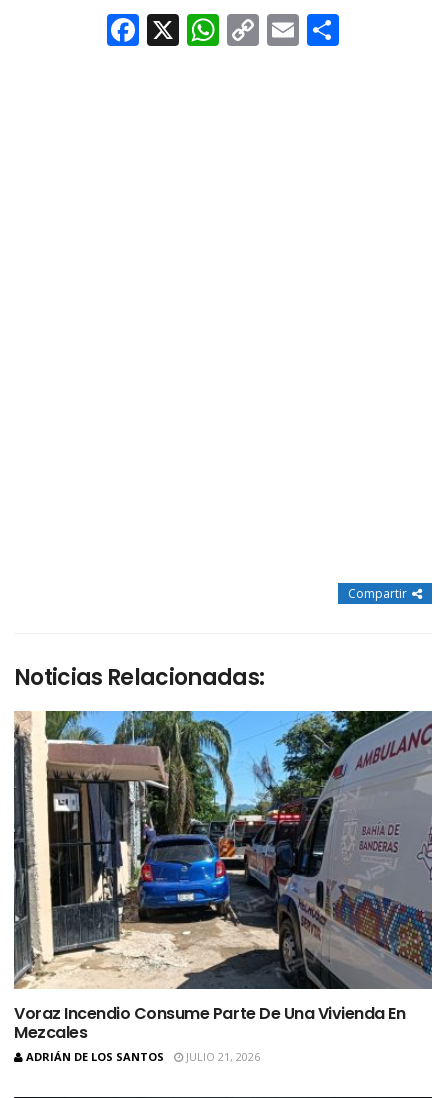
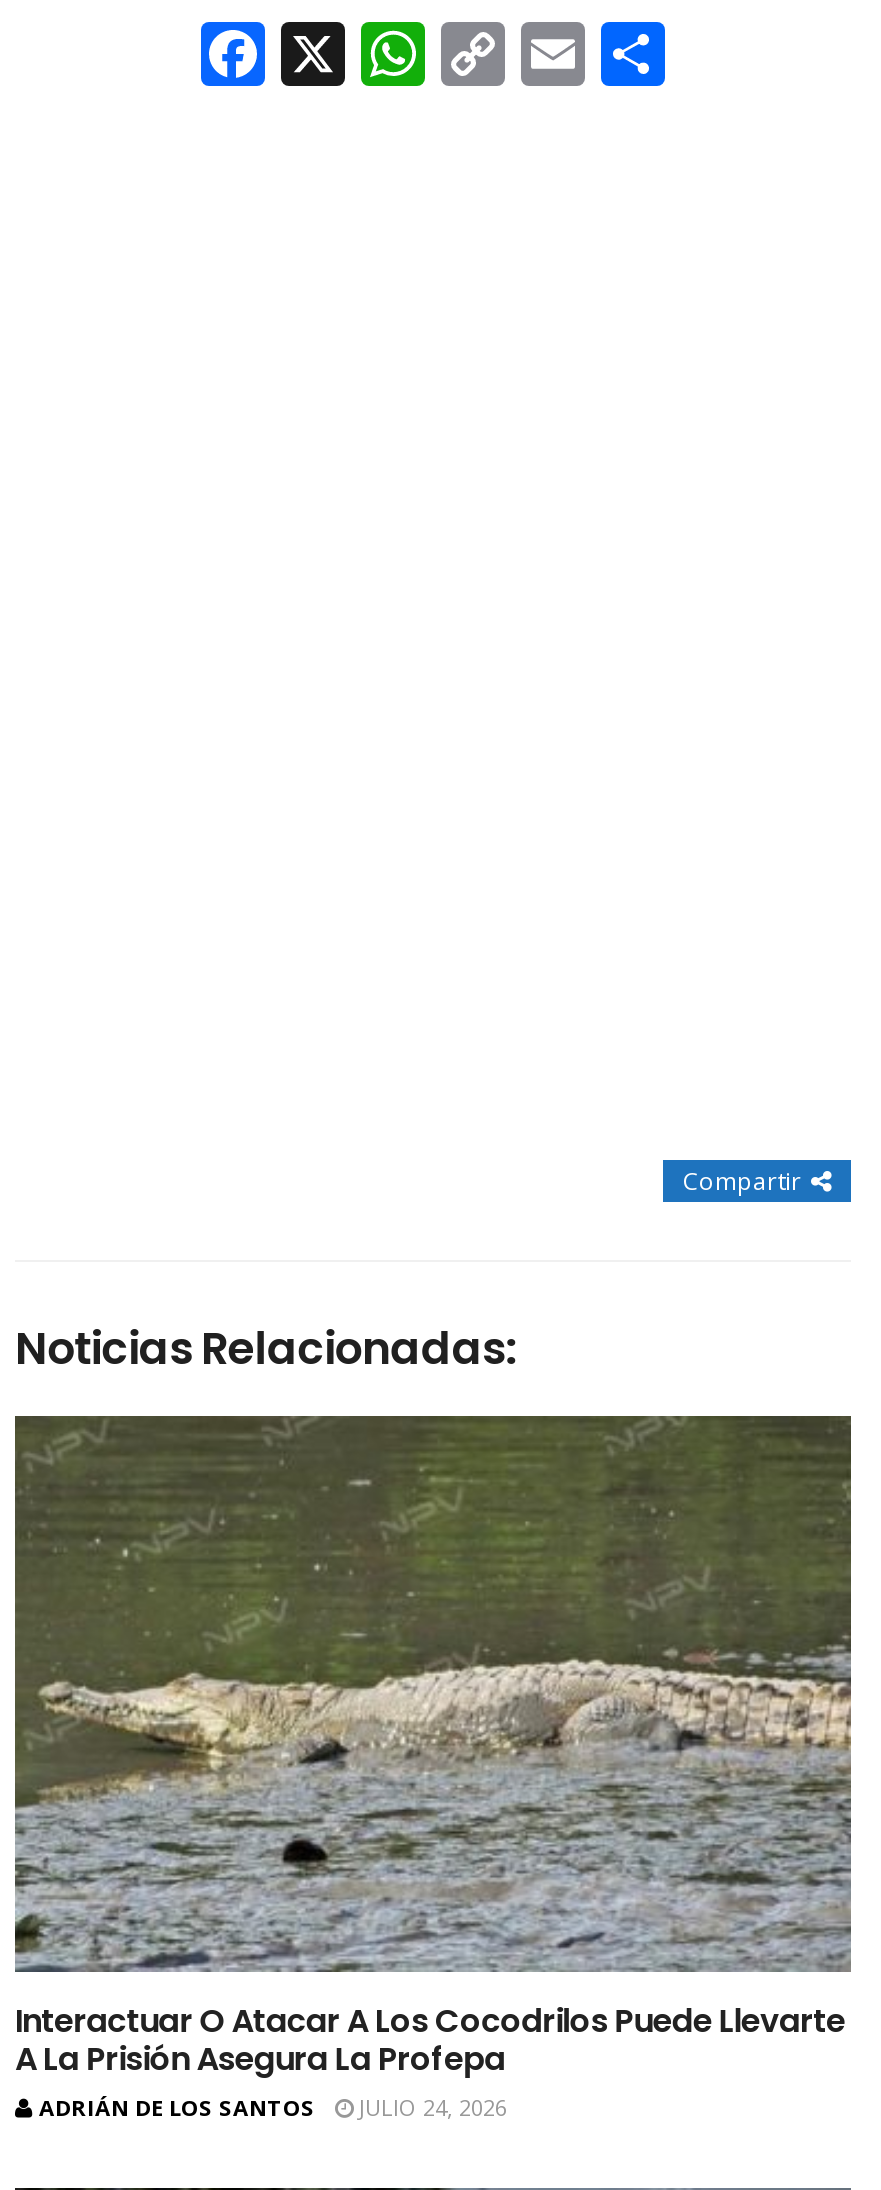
- [image]
- Voraz Incendio Consume Parte De Una Vivienda En
- Mezcales
+ [image]
+ Interactuar O Atacar A Los Cocodrilos Puede Llevarte
+ A La Prisión Asegura La Profepa

- ADRIÁN DE LOS SANTOS JULIO 21, 2026
+ ADRIÁN DE LOS SANTOS JULIO 24, 2026
